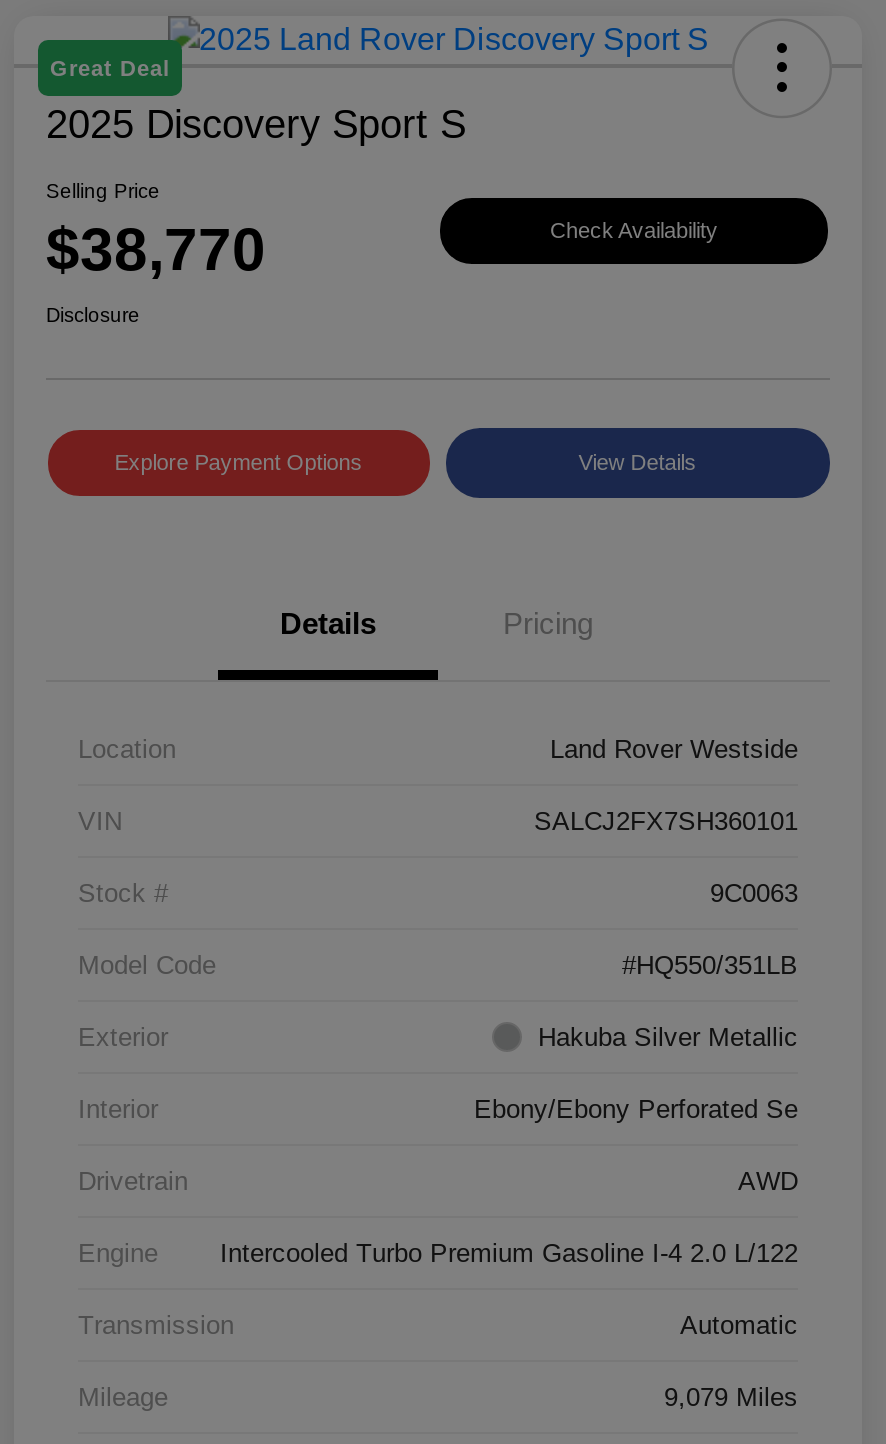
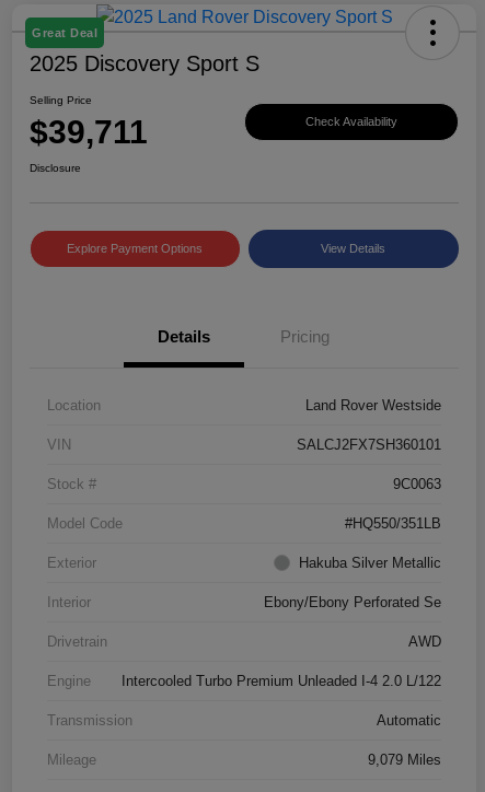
- $38,770
+ $39,711

- Intercooled Turbo Premium Gasoline I-4 2.0 L/122
+ Intercooled Turbo Premium Unleaded I-4 2.0 L/122
